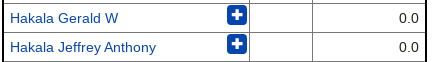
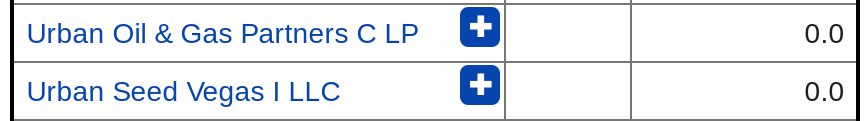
- Hakala Gerald W
+ Urban Oil & Gas Partners C LP

- Hakala Jeffrey Anthony
+ Urban Seed Vegas I LLC
